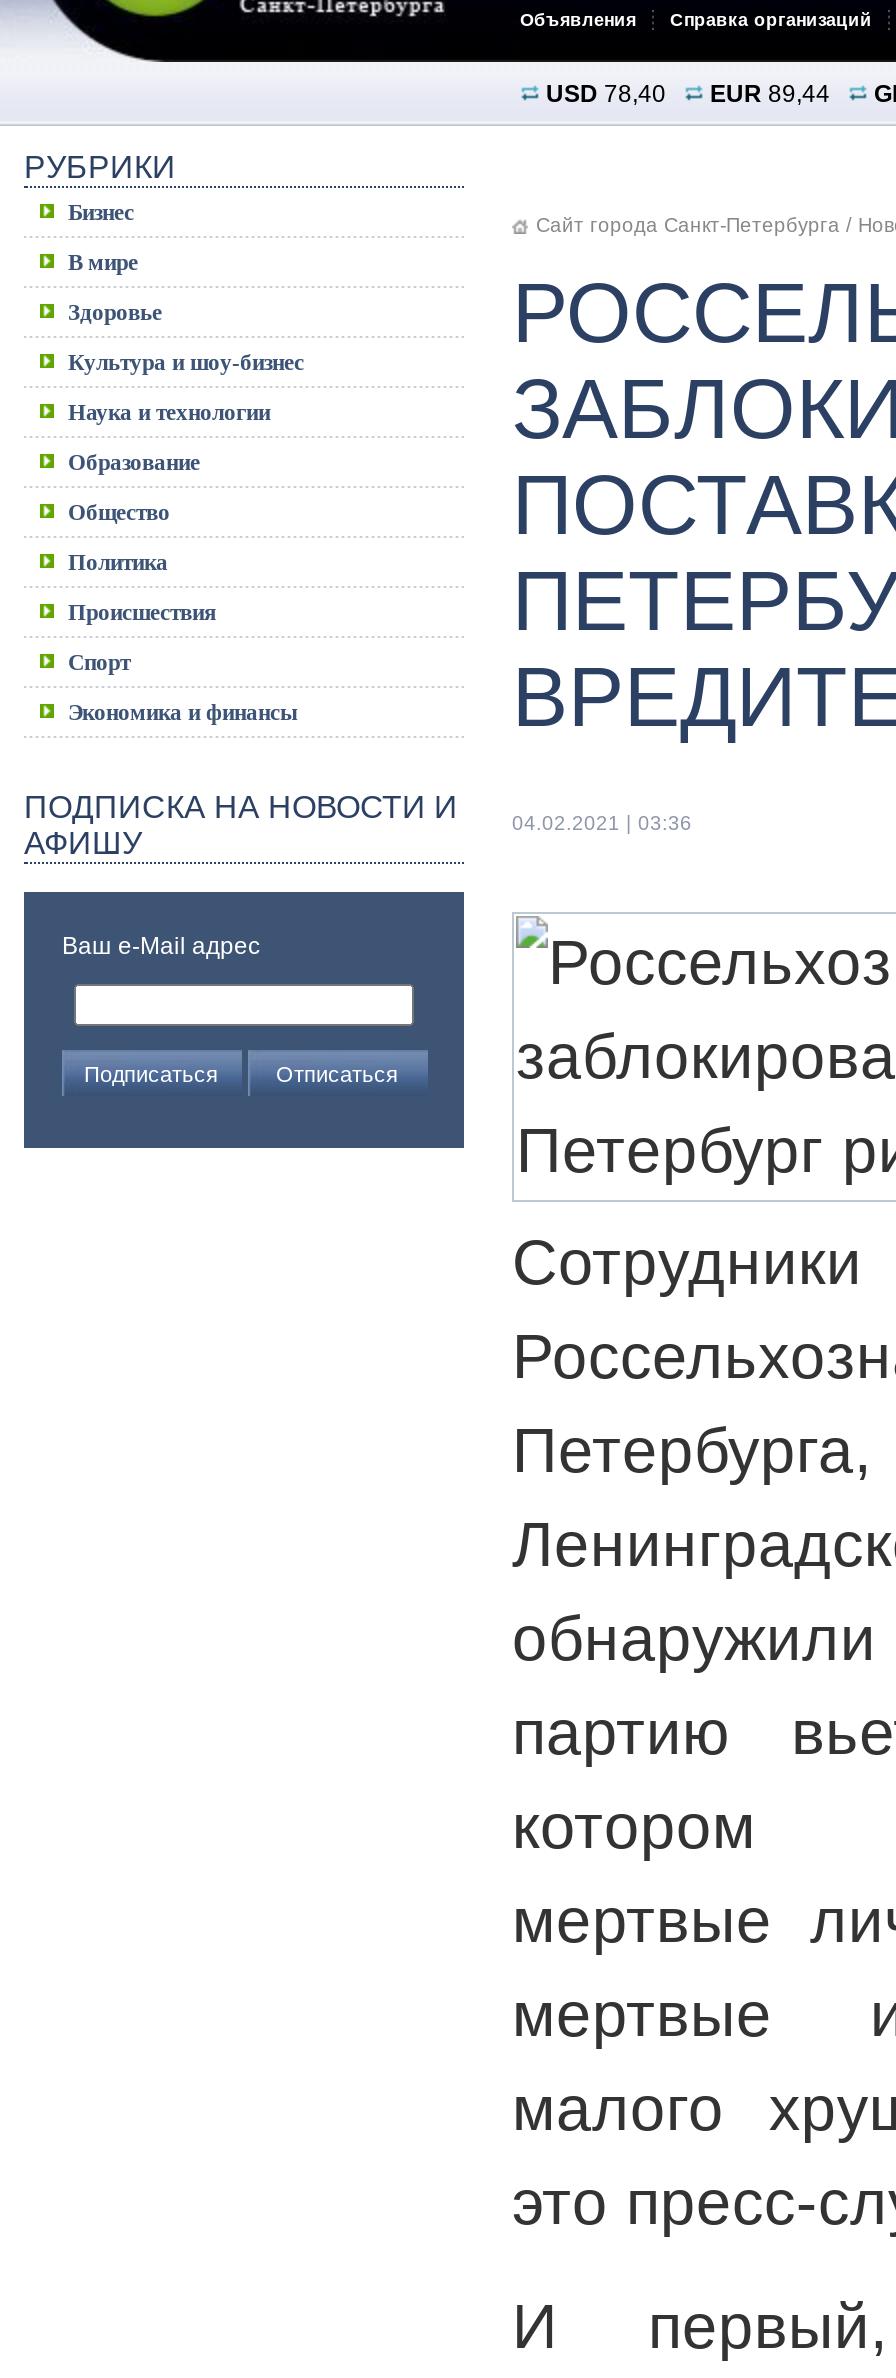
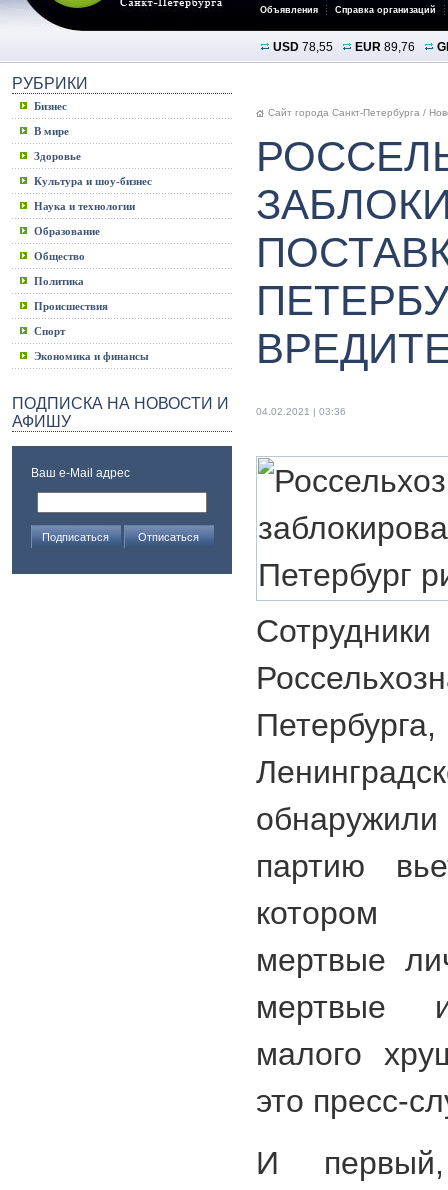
- USD 78,40
+ USD 78,55

- EUR 89,44
+ EUR 89,76
